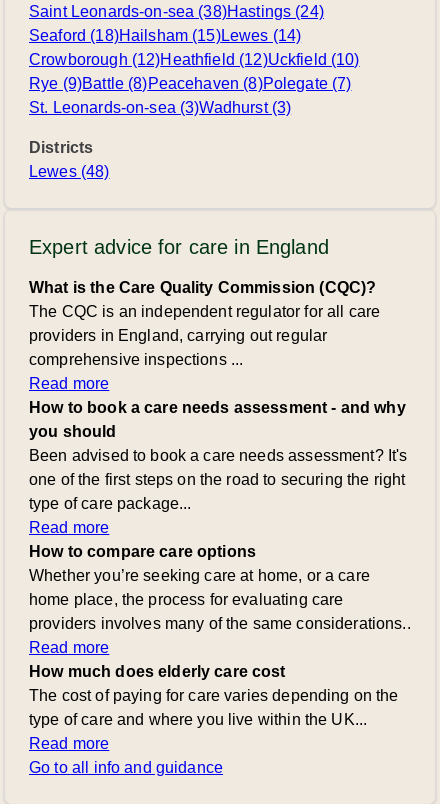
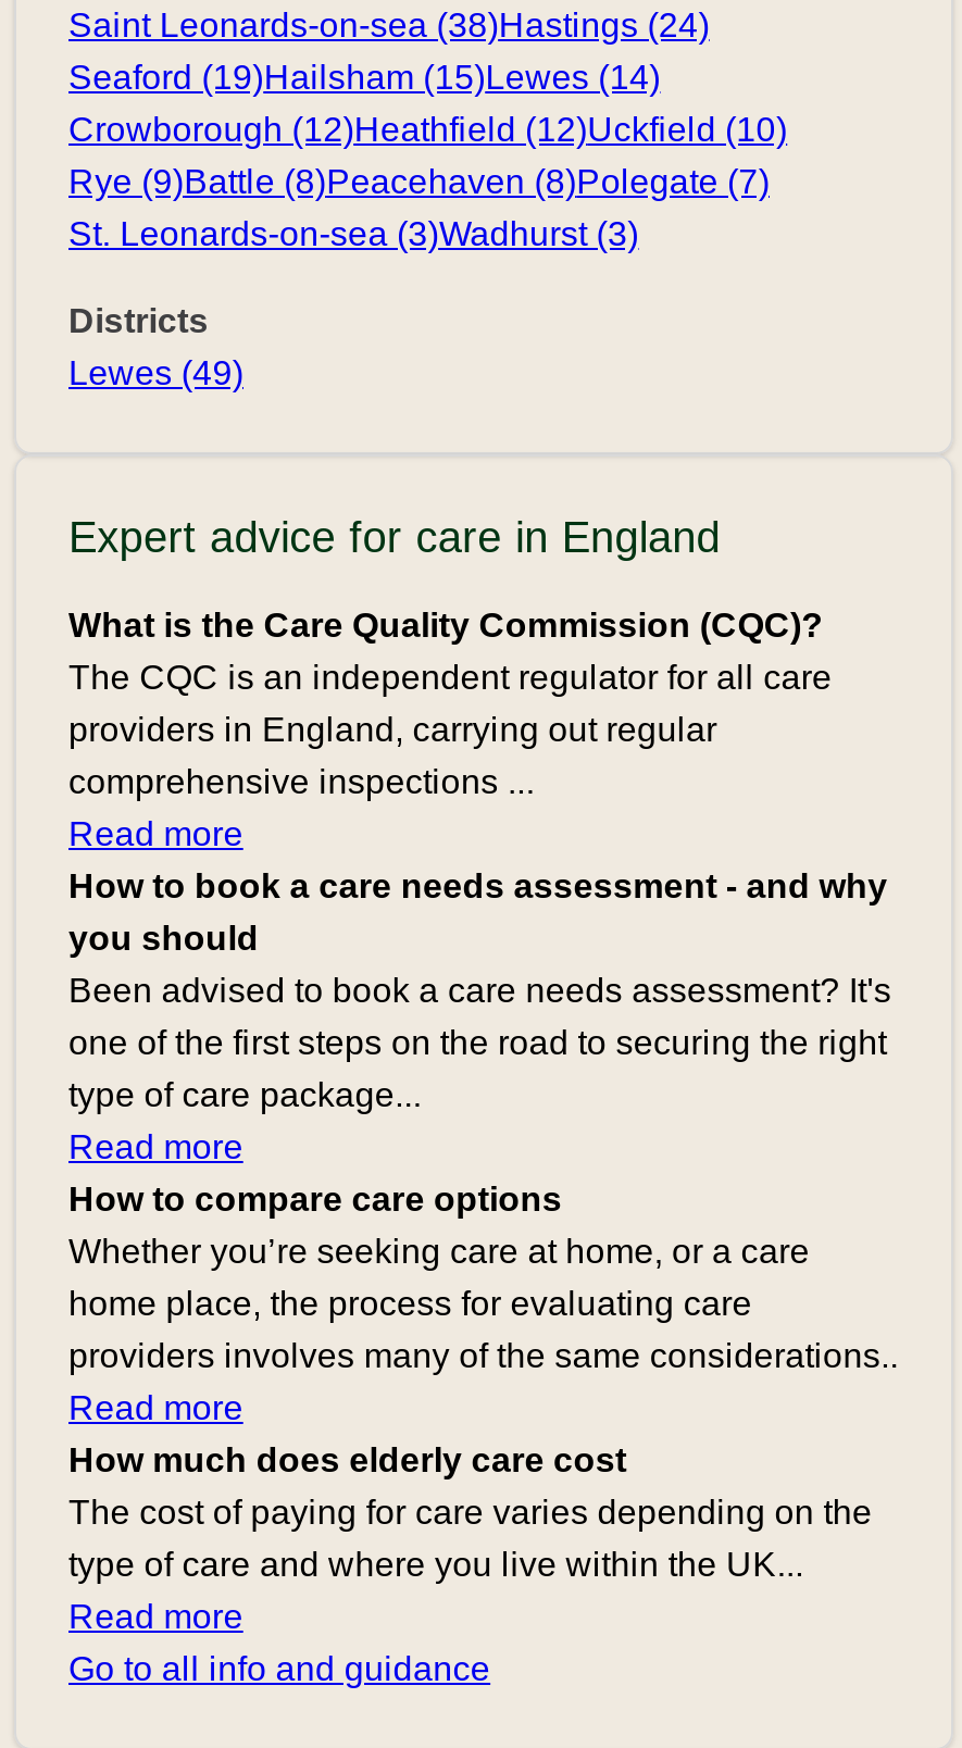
- Seaford (18)Hailsham (15)Lewes (14)
+ Seaford (19)Hailsham (15)Lewes (14)

- Lewes (48)
+ Lewes (49)
